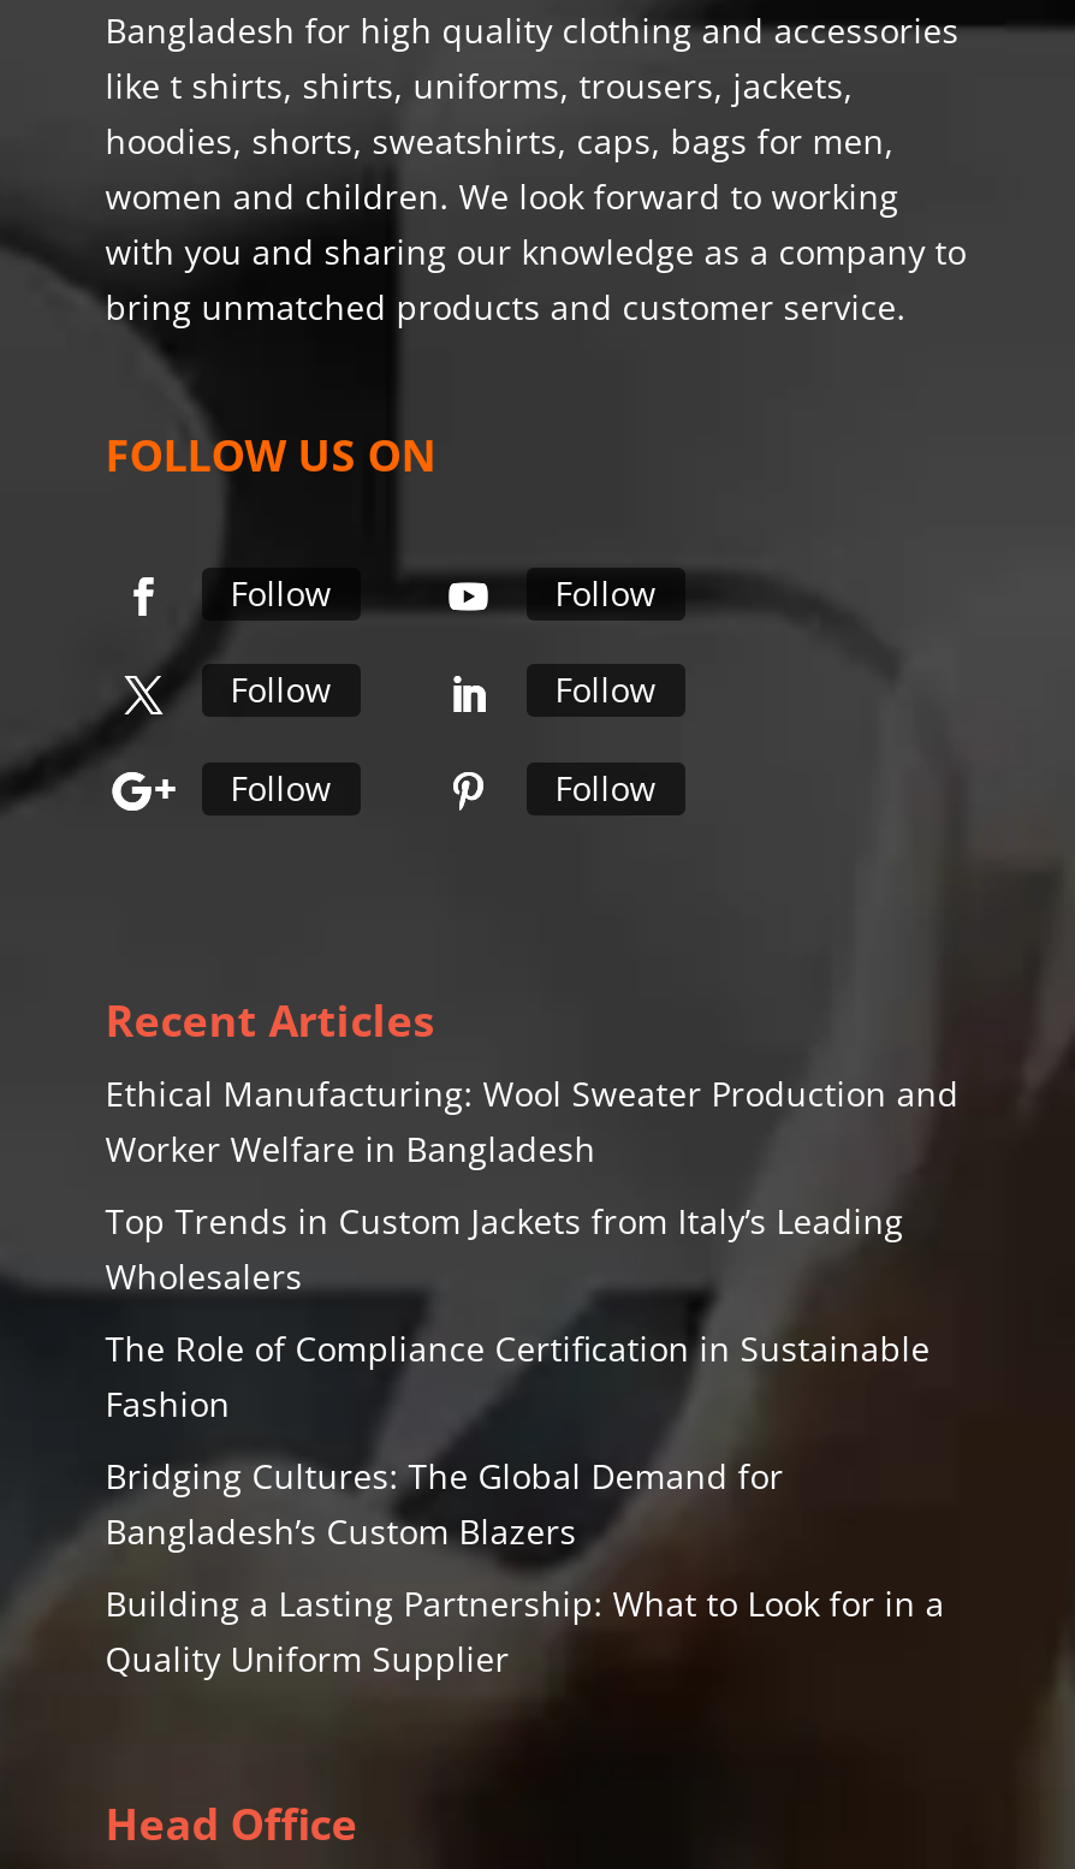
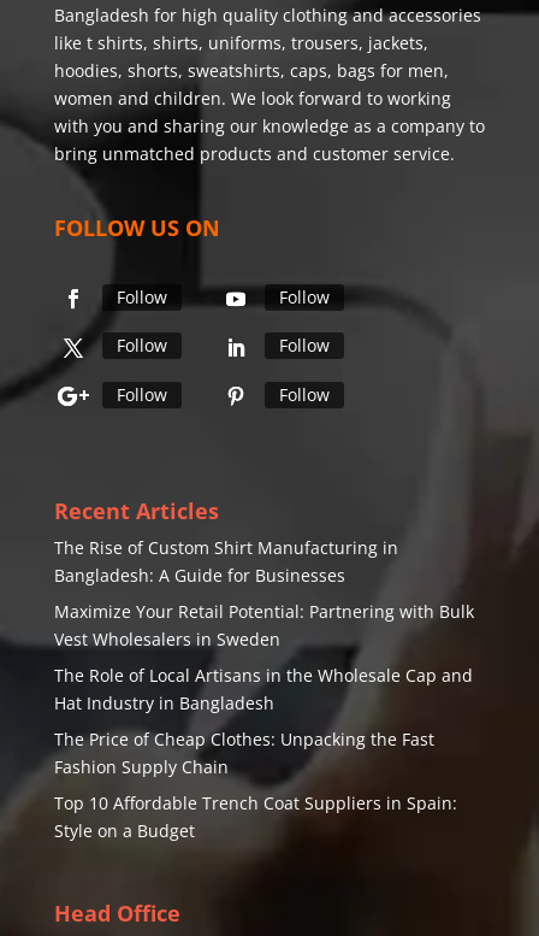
- Ethical Manufacturing: Wool Sweater Production and
- Worker Welfare in Bangladesh
+ The Rise of Custom Shirt Manufacturing in
+ Bangladesh: A Guide for Businesses

- Top Trends in Custom Jackets from Italy’s Leading
- Wholesalers
+ Maximize Your Retail Potential: Partnering with Bulk
+ Vest Wholesalers in Sweden

- The Role of Compliance Certification in Sustainable
- Fashion
+ The Role of Local Artisans in the Wholesale Cap and
+ Hat Industry in Bangladesh

- Bridging Cultures: The Global Demand for
- Bangladesh’s Custom Blazers
+ The Price of Cheap Clothes: Unpacking the Fast
+ Fashion Supply Chain

- Building a Lasting Partnership: What to Look for in a
- Quality Uniform Supplier
+ Top 10 Affordable Trench Coat Suppliers in Spain:
+ Style on a Budget
